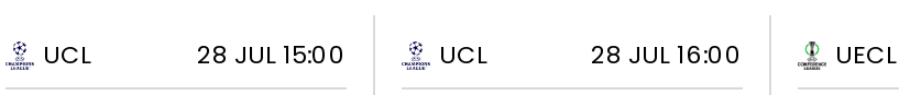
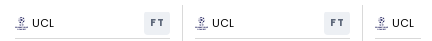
- 28 JUL 15:00
+ FT

- 28 JUL 16:00
+ FT

- UECL
+ UCL
